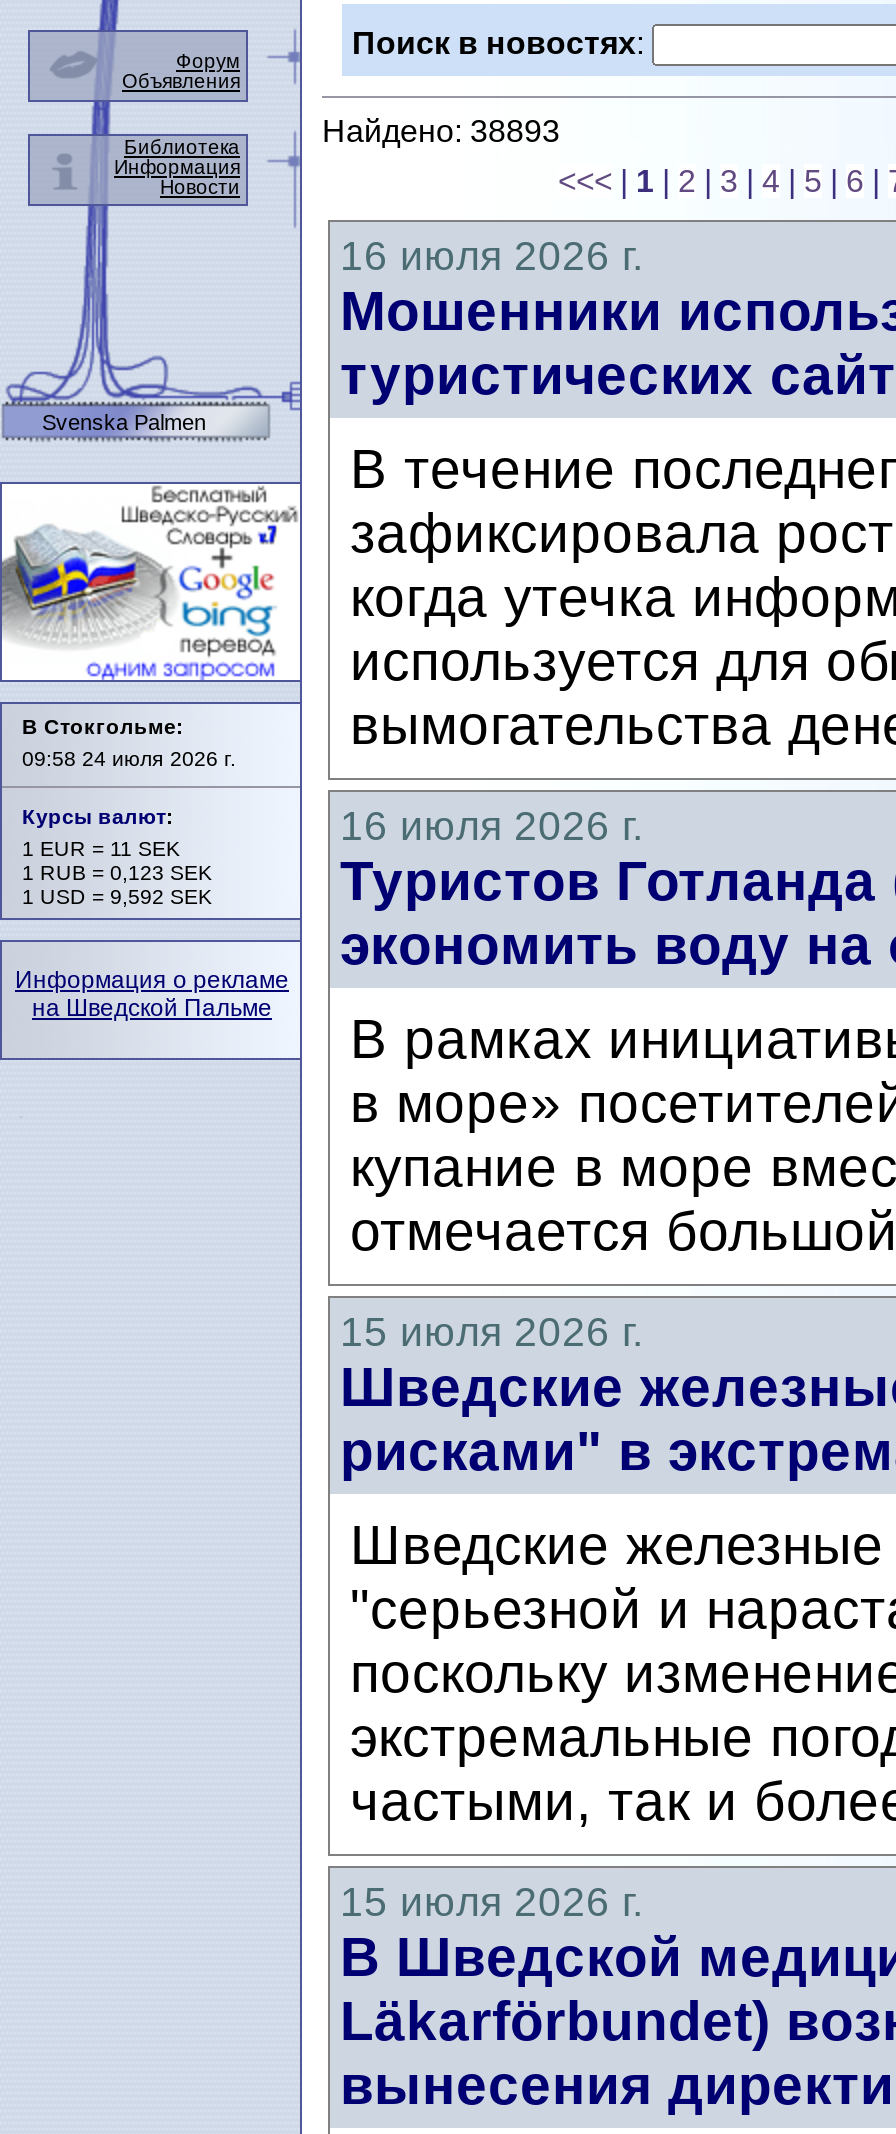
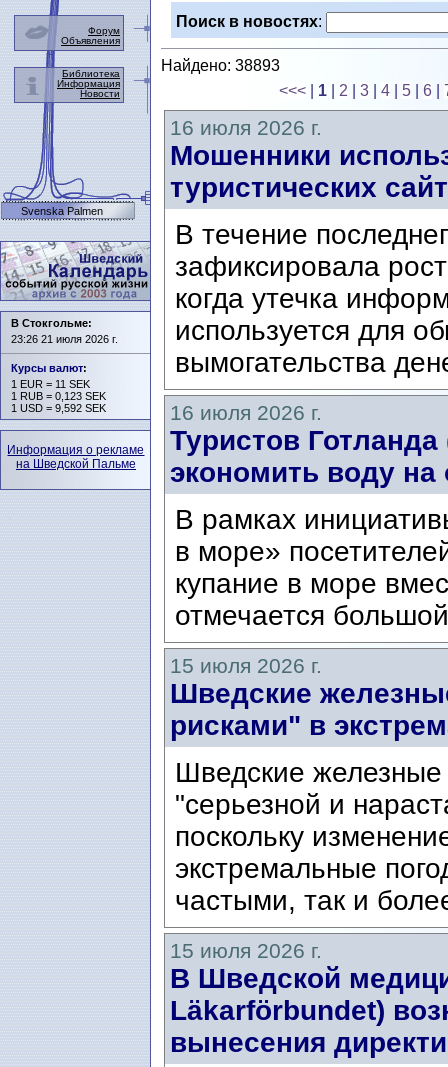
- [image]
- 09:58 24 июля 2026 г.
+ [image]
+ 23:26 21 июля 2026 г.

moved up: В Стокгольме:

moved up: Курсы валют: | 1 EUR = 11 SEK | 1 RUB = 0,123 SEK | 1 USD = 9,592 SEK | Информация о рекламе | на Шведской Пальме
